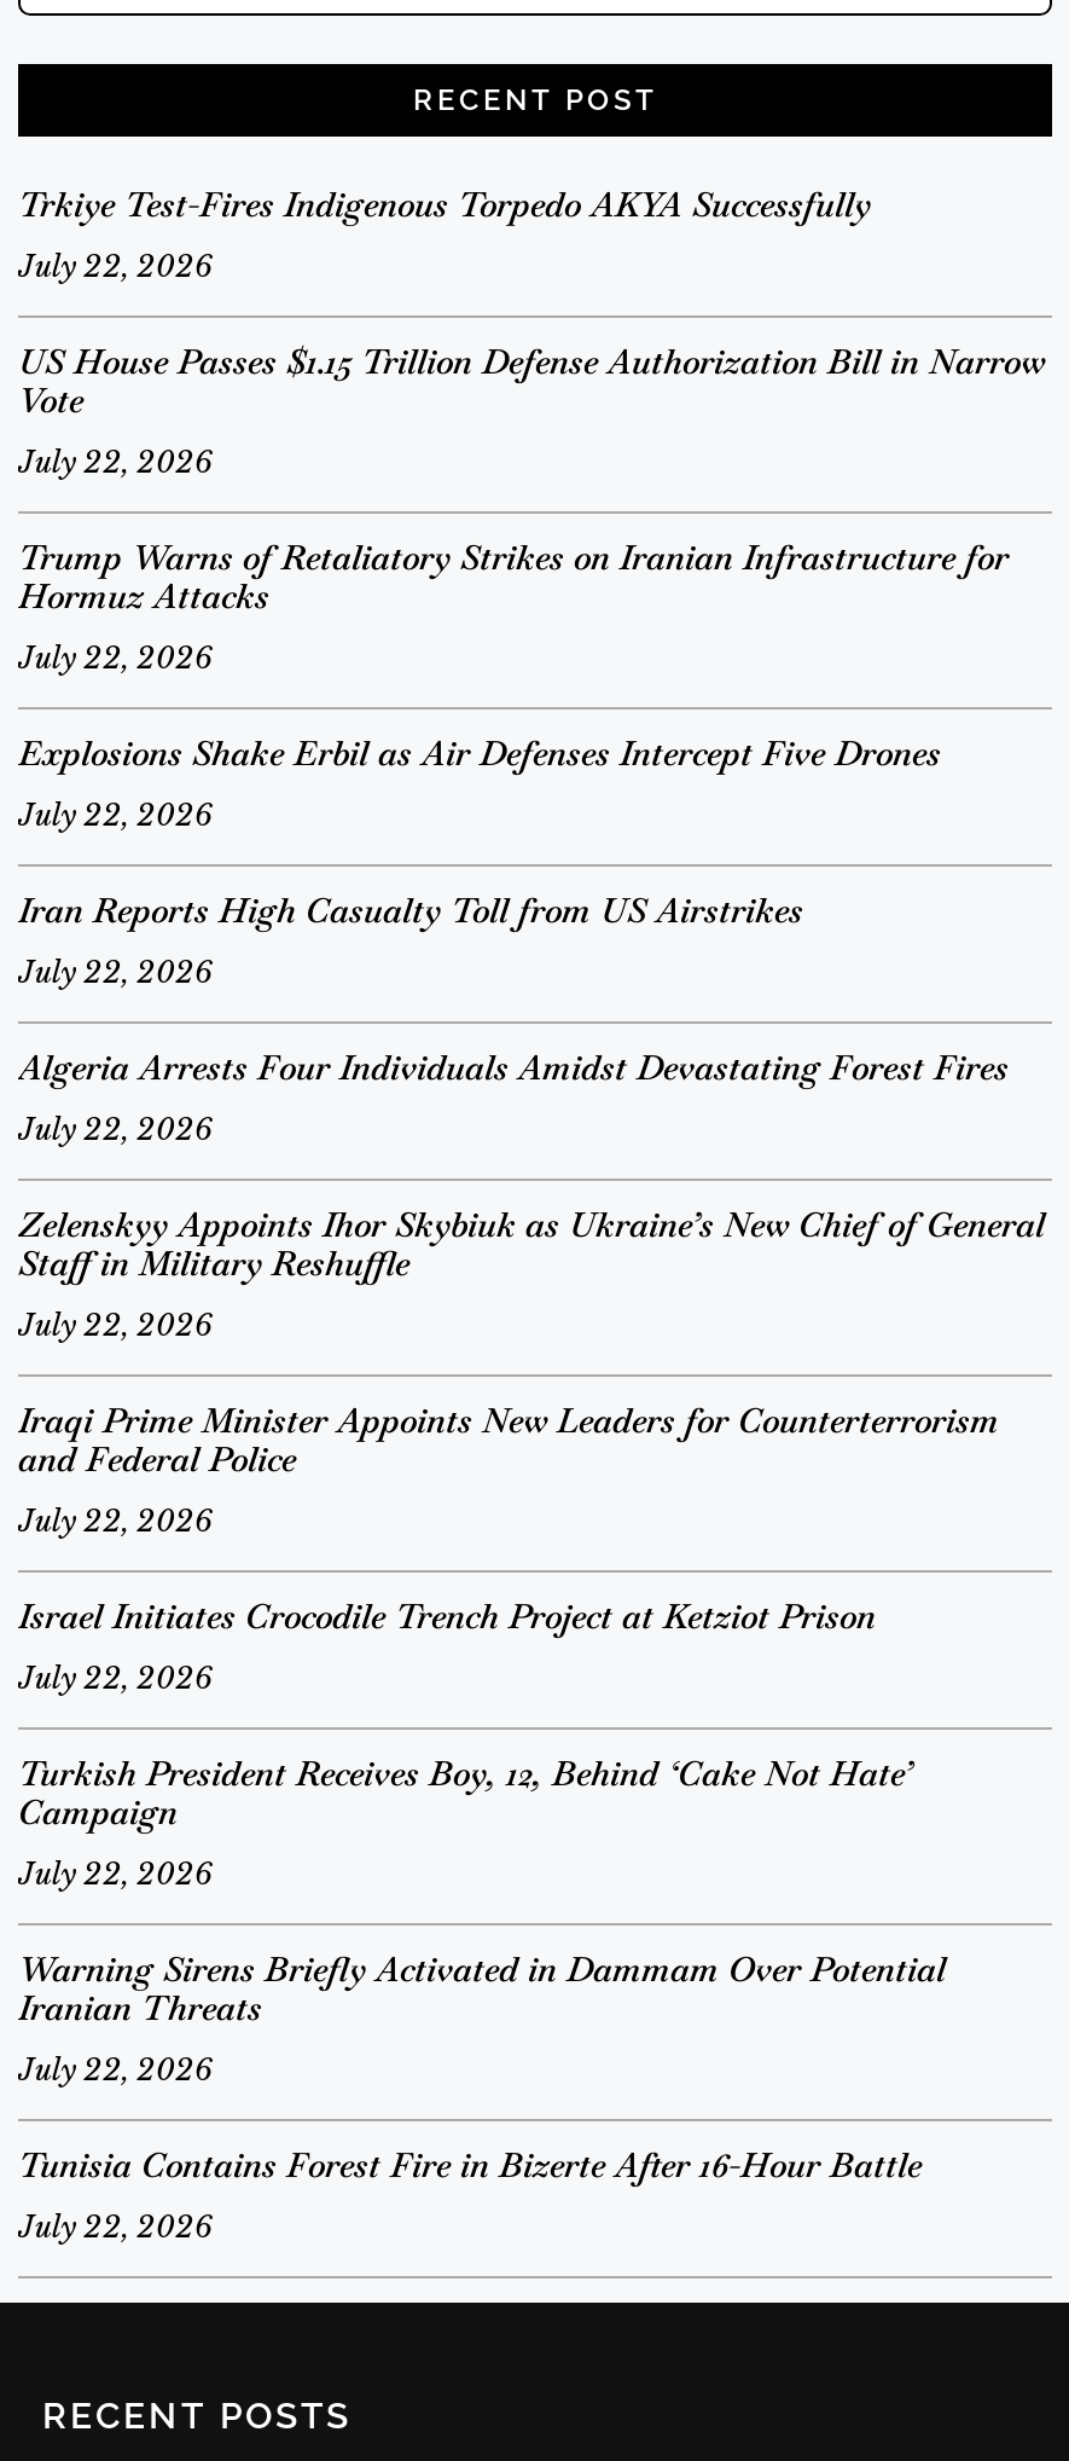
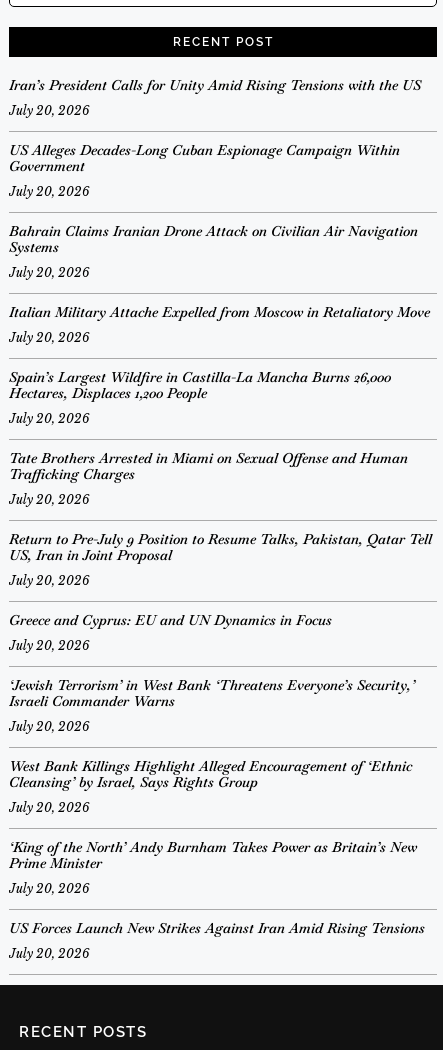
- Trkiye Test-Fires Indigenous Torpedo AKYA Successfully
+ Iran’s President Calls for Unity Amid Rising Tensions with the US

- July 22, 2026
+ July 20, 2026

- US House Passes $1.15 Trillion Defense Authorization Bill in Narrow
- Vote
+ US Alleges Decades-Long Cuban Espionage Campaign Within
+ Government

- July 22, 2026
+ July 20, 2026

- Trump Warns of Retaliatory Strikes on Iranian Infrastructure for
- Hormuz Attacks
+ Bahrain Claims Iranian Drone Attack on Civilian Air Navigation
+ Systems

- July 22, 2026
+ July 20, 2026

- Explosions Shake Erbil as Air Defenses Intercept Five Drones
+ Italian Military Attache Expelled from Moscow in Retaliatory Move

- July 22, 2026
+ July 20, 2026

- Iran Reports High Casualty Toll from US Airstrikes
+ Spain’s Largest Wildfire in Castilla-La Mancha Burns 26,000
+ Hectares, Displaces 1,200 People

- July 22, 2026
+ July 20, 2026

- Algeria Arrests Four Individuals Amidst Devastating Forest Fires
+ Tate Brothers Arrested in Miami on Sexual Offense and Human
+ Trafficking Charges

- July 22, 2026
+ July 20, 2026

- Zelenskyy Appoints Ihor Skybiuk as Ukraine’s New Chief of General
- Staff in Military Reshuffle
+ Return to Pre-July 9 Position to Resume Talks, Pakistan, Qatar Tell
+ US, Iran in Joint Proposal

- July 22, 2026
+ July 20, 2026

- Iraqi Prime Minister Appoints New Leaders for Counterterrorism
- and Federal Police
+ Greece and Cyprus: EU and UN Dynamics in Focus

- July 22, 2026
+ July 20, 2026

- Israel Initiates Crocodile Trench Project at Ketziot Prison
+ ‘Jewish Terrorism’ in West Bank ‘Threatens Everyone’s Security,’
+ Israeli Commander Warns

- July 22, 2026
+ July 20, 2026

- Turkish President Receives Boy, 12, Behind ‘Cake Not Hate’
- Campaign
+ West Bank Killings Highlight Alleged Encouragement of ‘Ethnic
+ Cleansing’ by Israel, Says Rights Group

- July 22, 2026
+ July 20, 2026

- Warning Sirens Briefly Activated in Dammam Over Potential
- Iranian Threats
+ ‘King of the North’ Andy Burnham Takes Power as Britain’s New
+ Prime Minister

- July 22, 2026
+ July 20, 2026

- Tunisia Contains Forest Fire in Bizerte After 16-Hour Battle
+ US Forces Launch New Strikes Against Iran Amid Rising Tensions

- July 22, 2026
+ July 20, 2026
